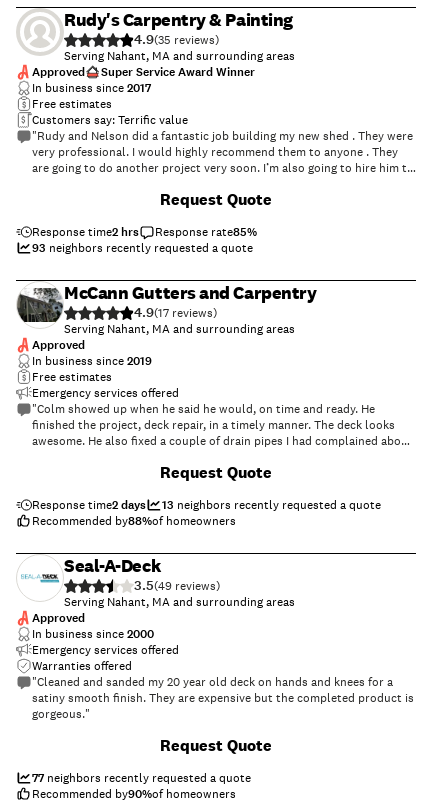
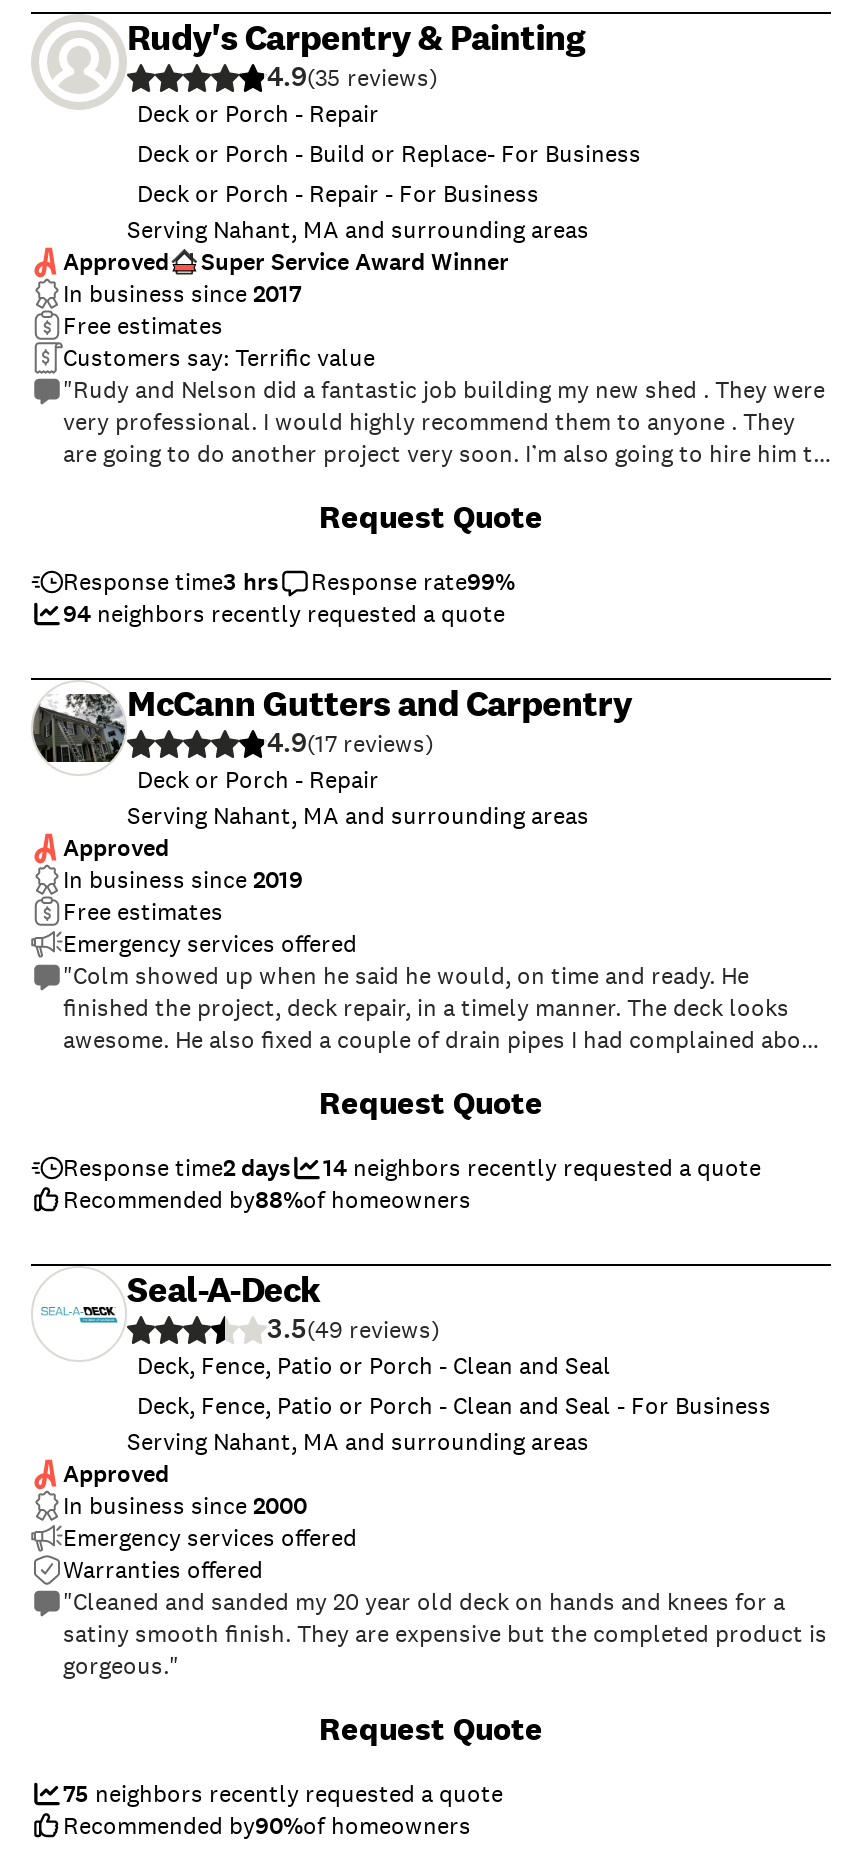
+ Deck or Porch - Repair
+ Deck or Porch - Build or Replace- For Business
+ Deck or Porch - Repair - For Business

- Response time2 hrs
+ Response time3 hrs

- Response rate85%
+ Response rate99%

- 93 neighbors recently requested a quote
+ 94 neighbors recently requested a quote

+ Deck or Porch - Repair

- 13 neighbors recently requested a quote
+ 14 neighbors recently requested a quote

+ Deck, Fence, Patio or Porch - Clean and Seal
+ Deck, Fence, Patio or Porch - Clean and Seal - For Business

- 77 neighbors recently requested a quote
+ 75 neighbors recently requested a quote
